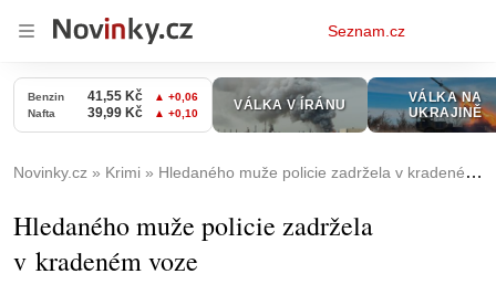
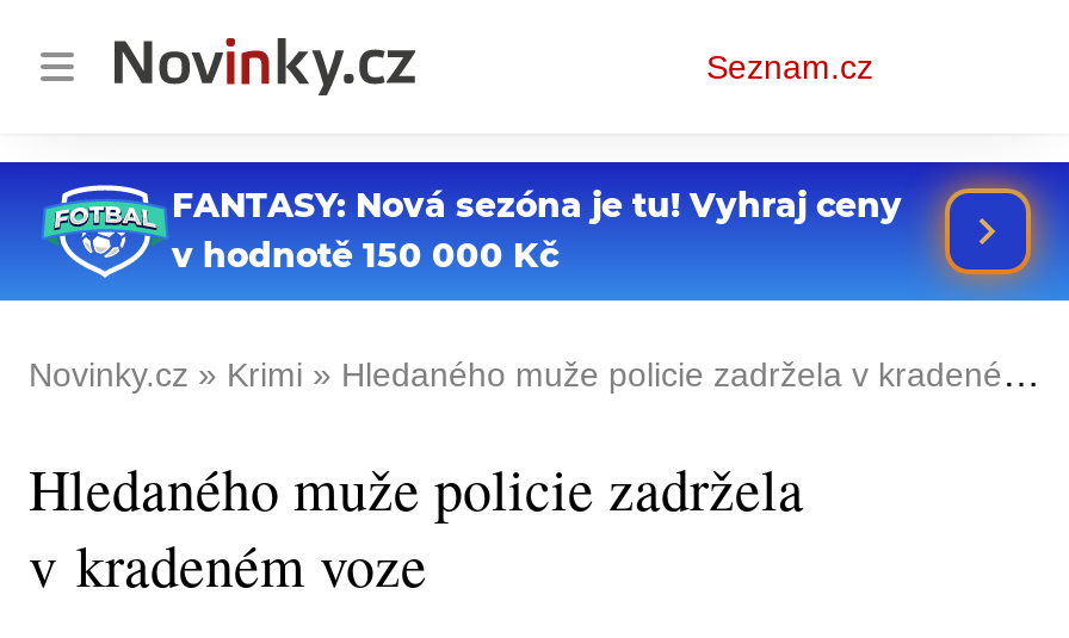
- [image]
+ [image]
